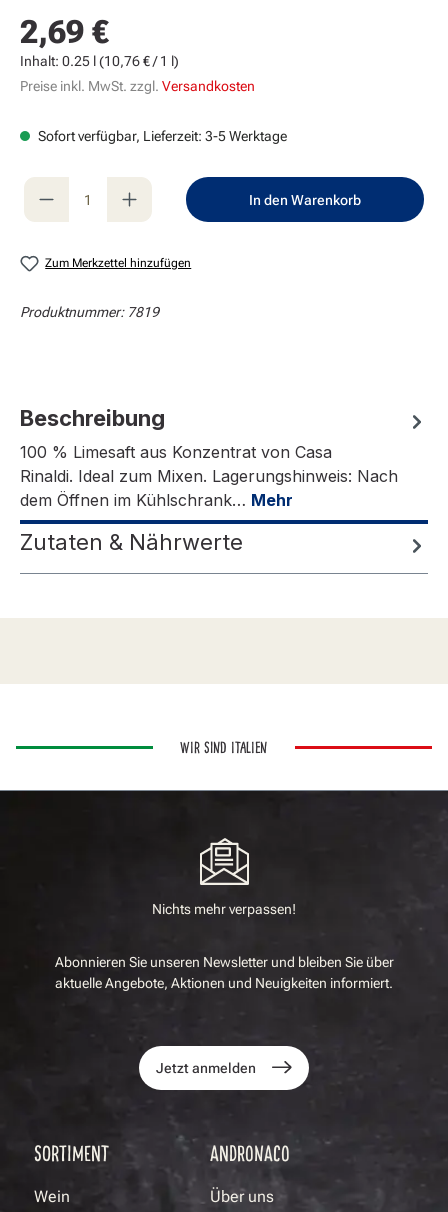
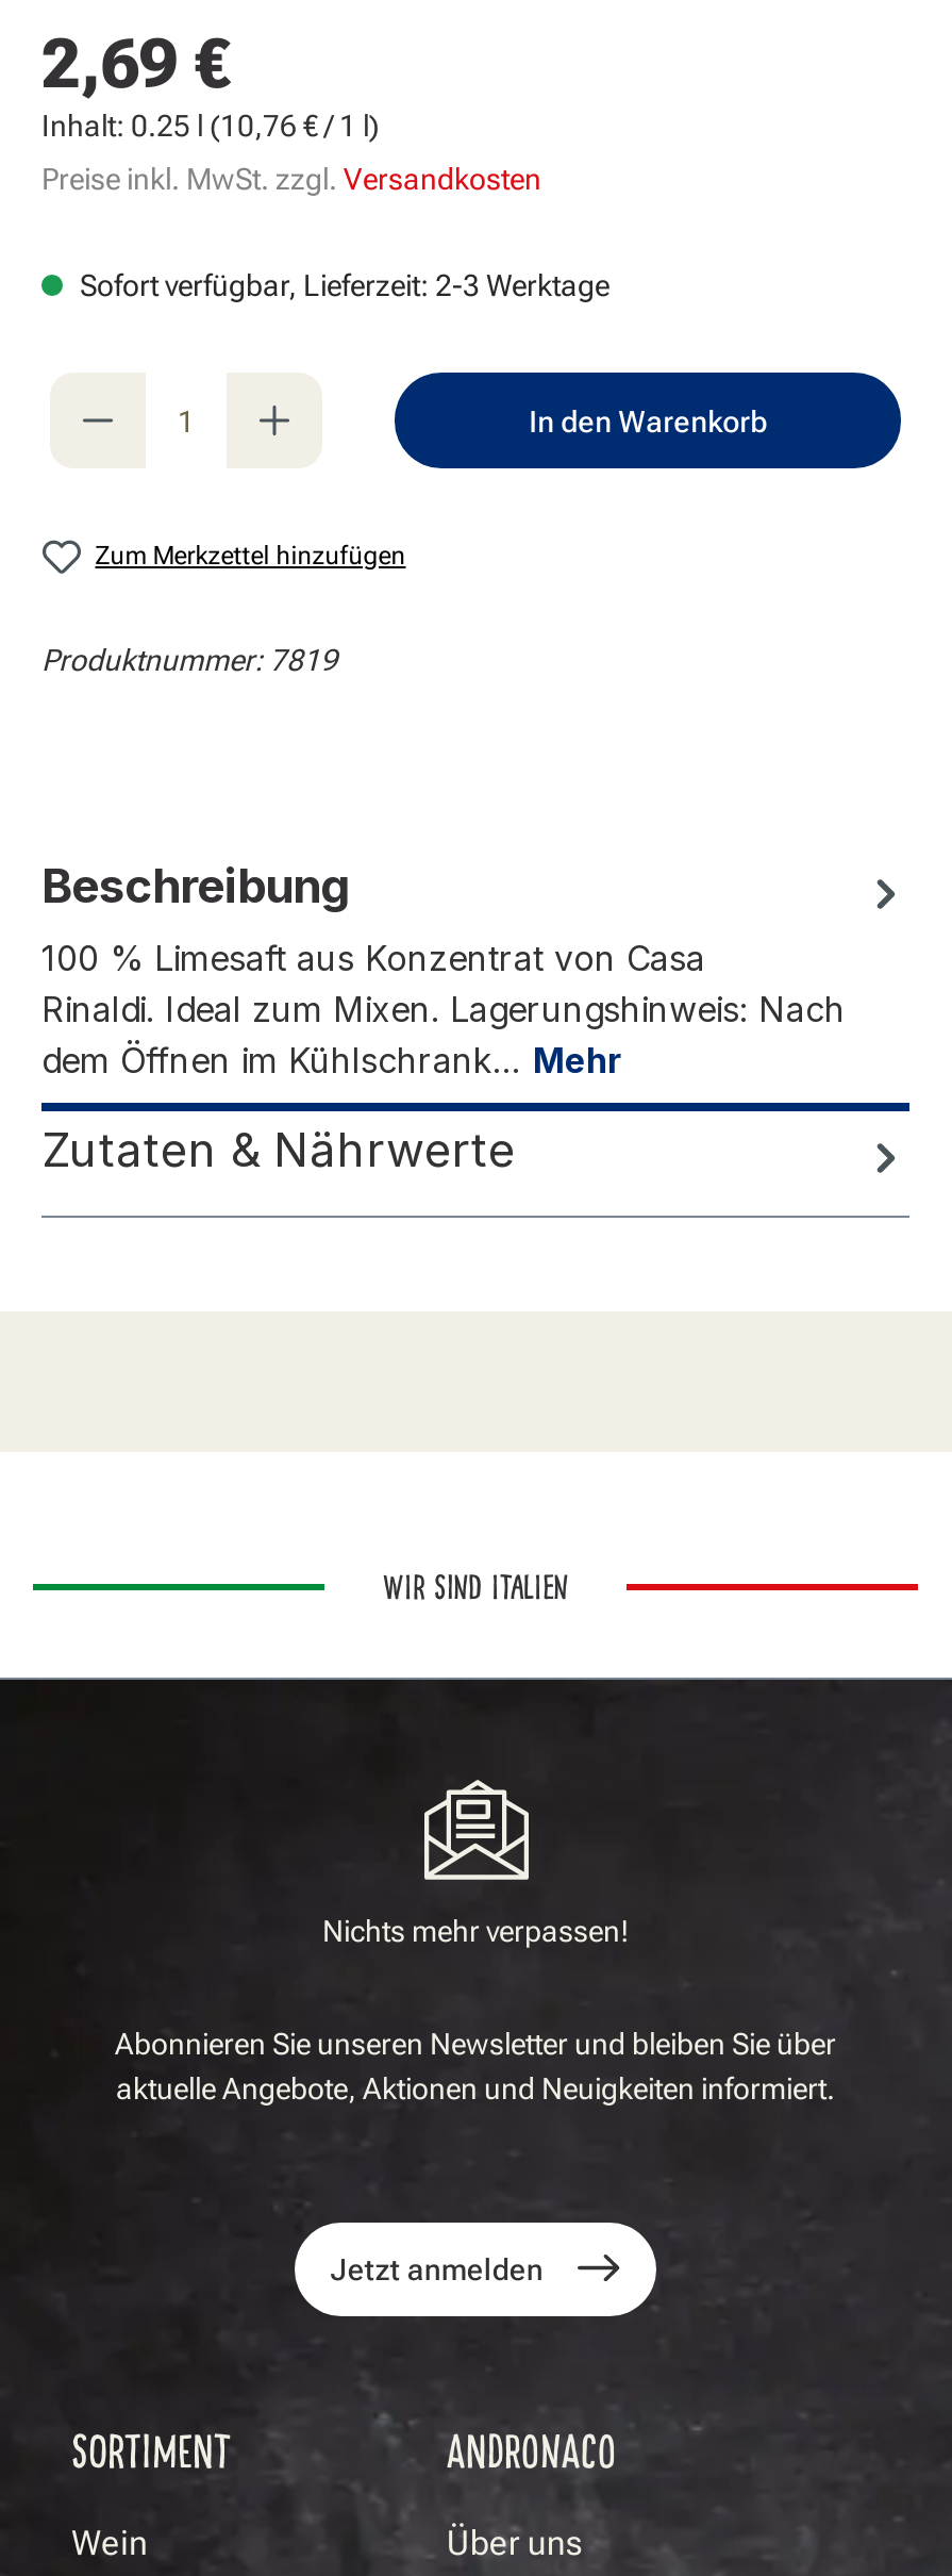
- Sofort verfügbar, Lieferzeit: 3-5 Werktage
+ Sofort verfügbar, Lieferzeit: 2-3 Werktage
